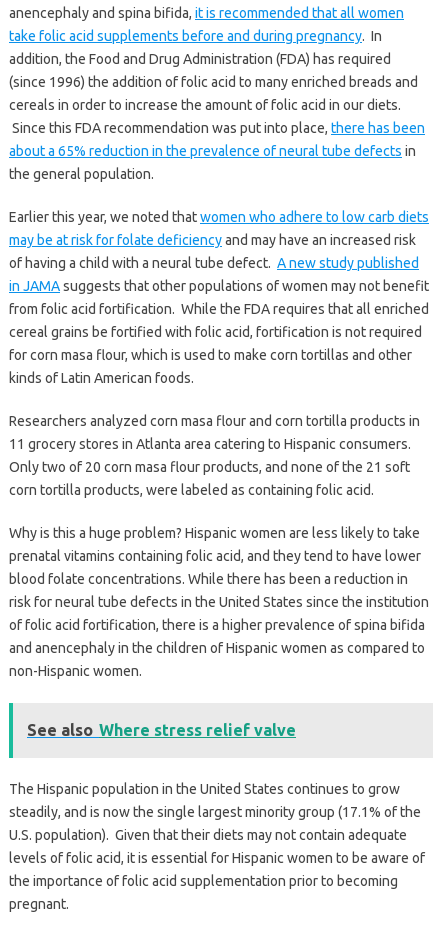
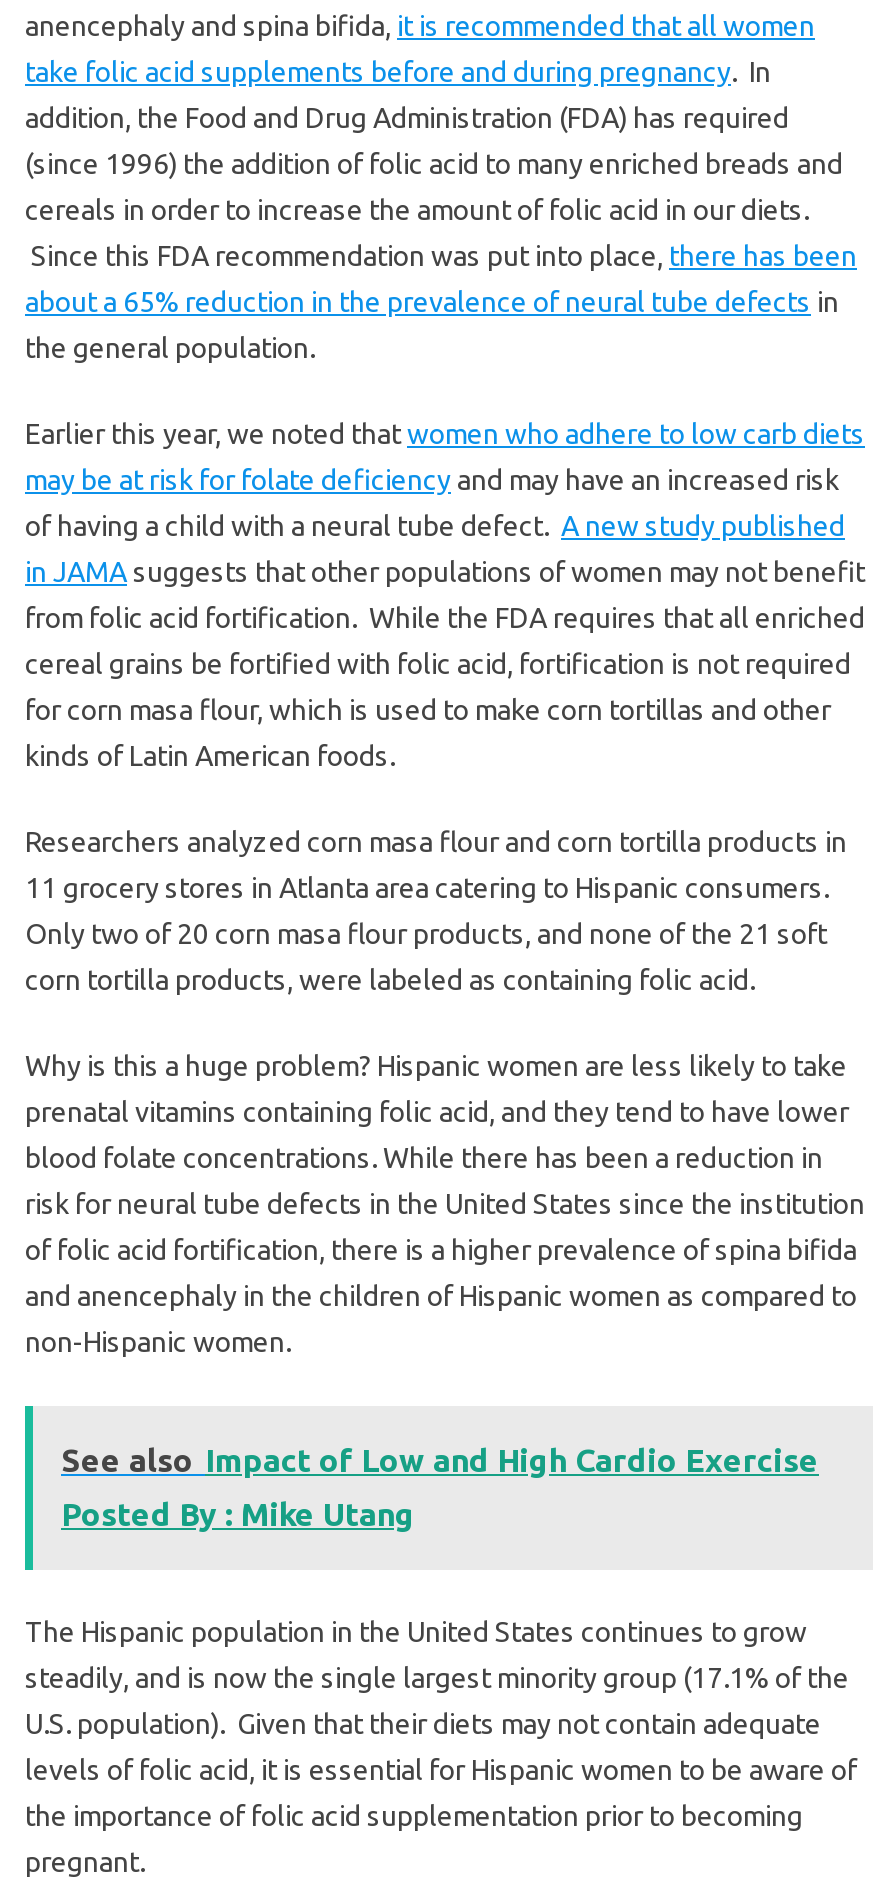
- See also Where stress relief valve
+ See also Impact of Low and High Cardio Exercise
+ Posted By : Mike Utang
